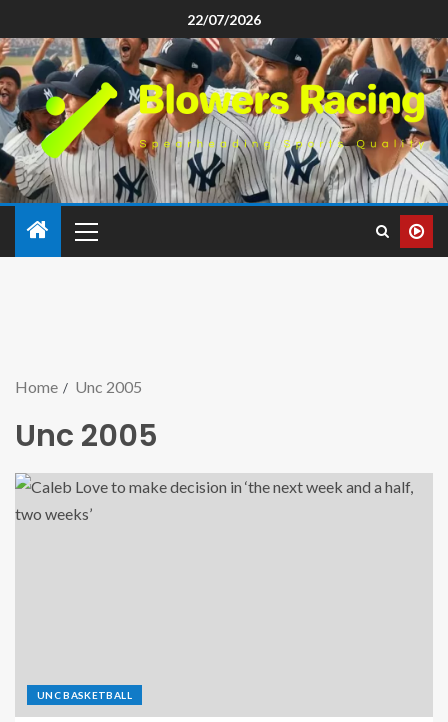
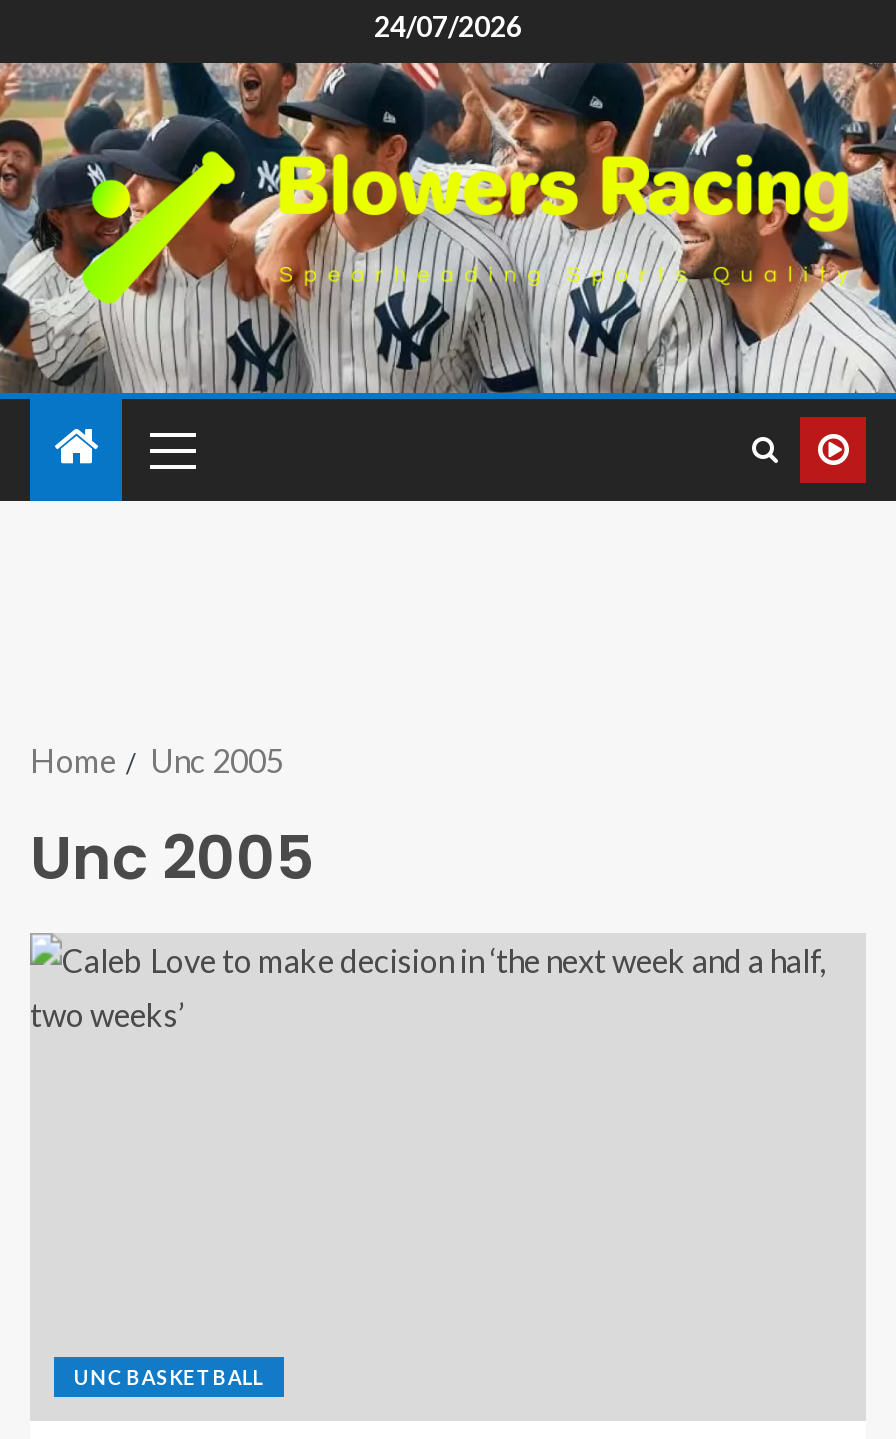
- 22/07/2026
+ 24/07/2026
